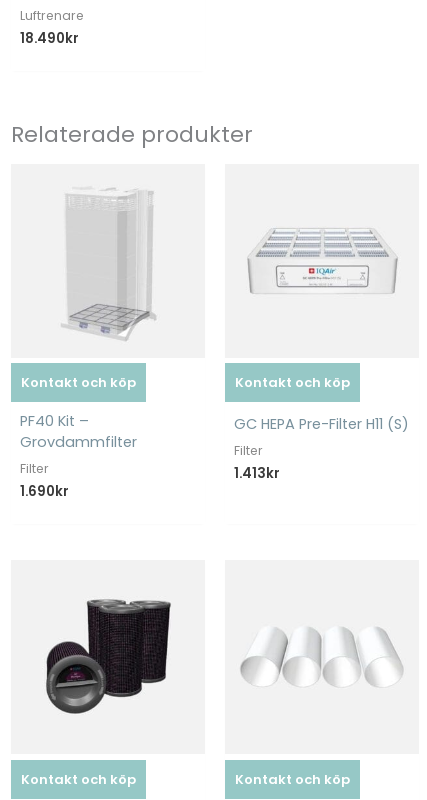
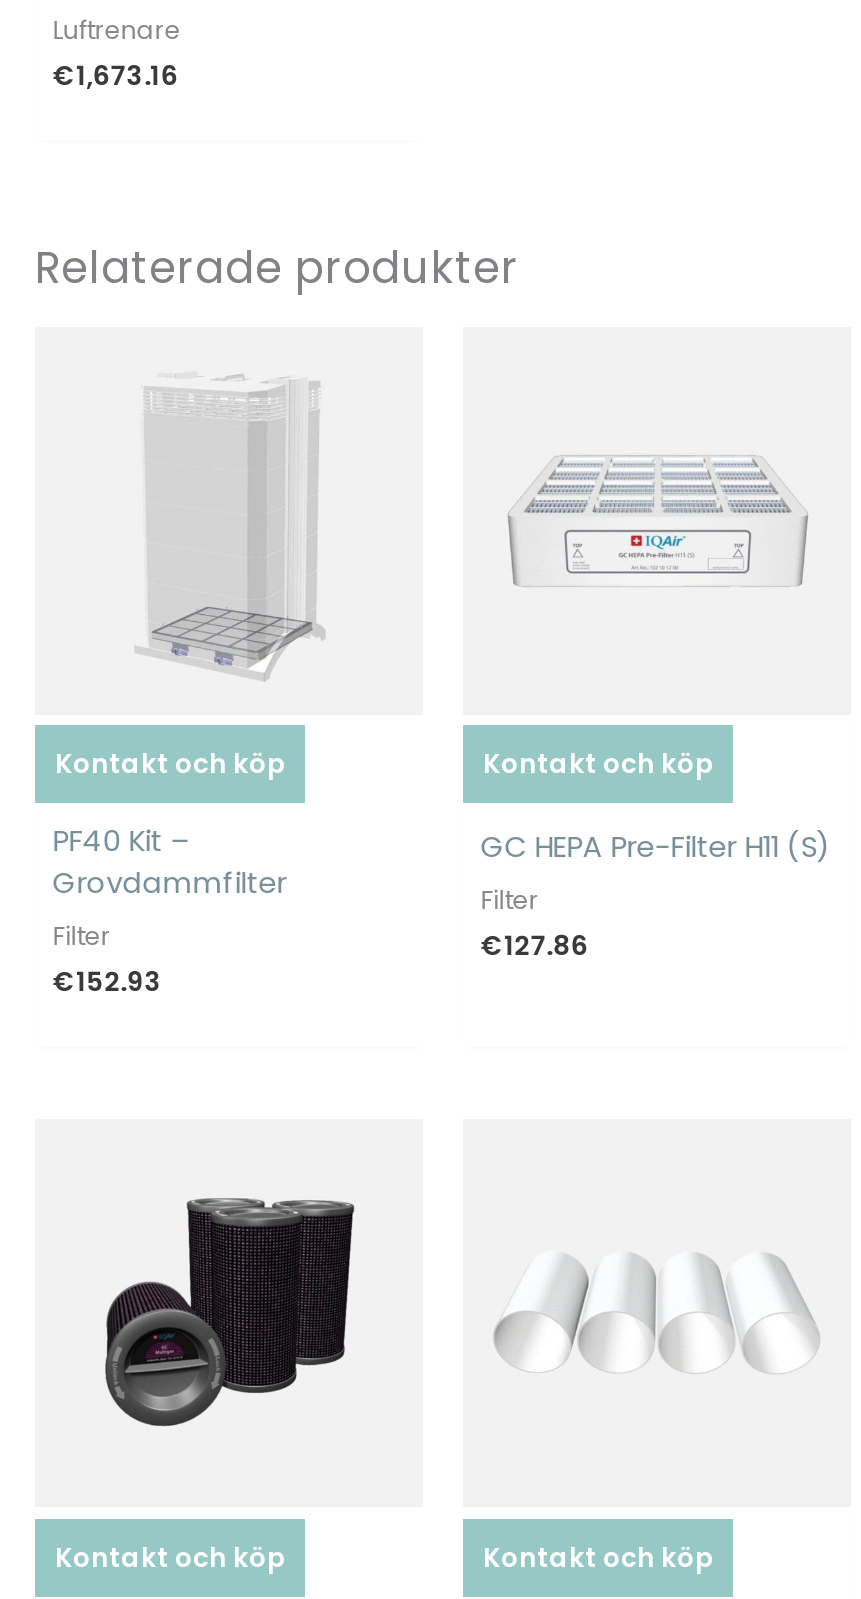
- 18.490kr
+ €1,673.16

- 1.413kr
+ €127.86

- 1.690kr
+ €152.93
